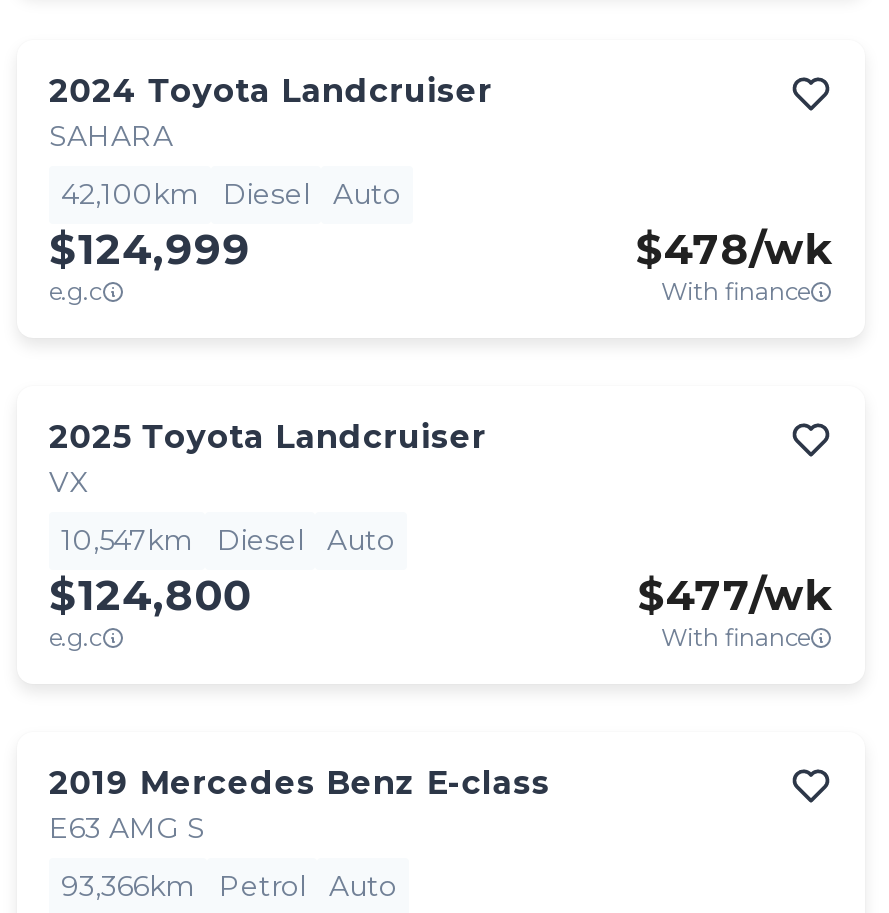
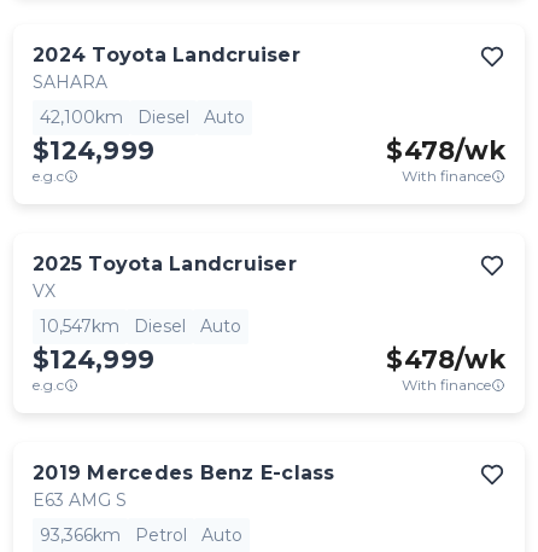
- $124,800
+ $124,999

- $477/wk
+ $478/wk
